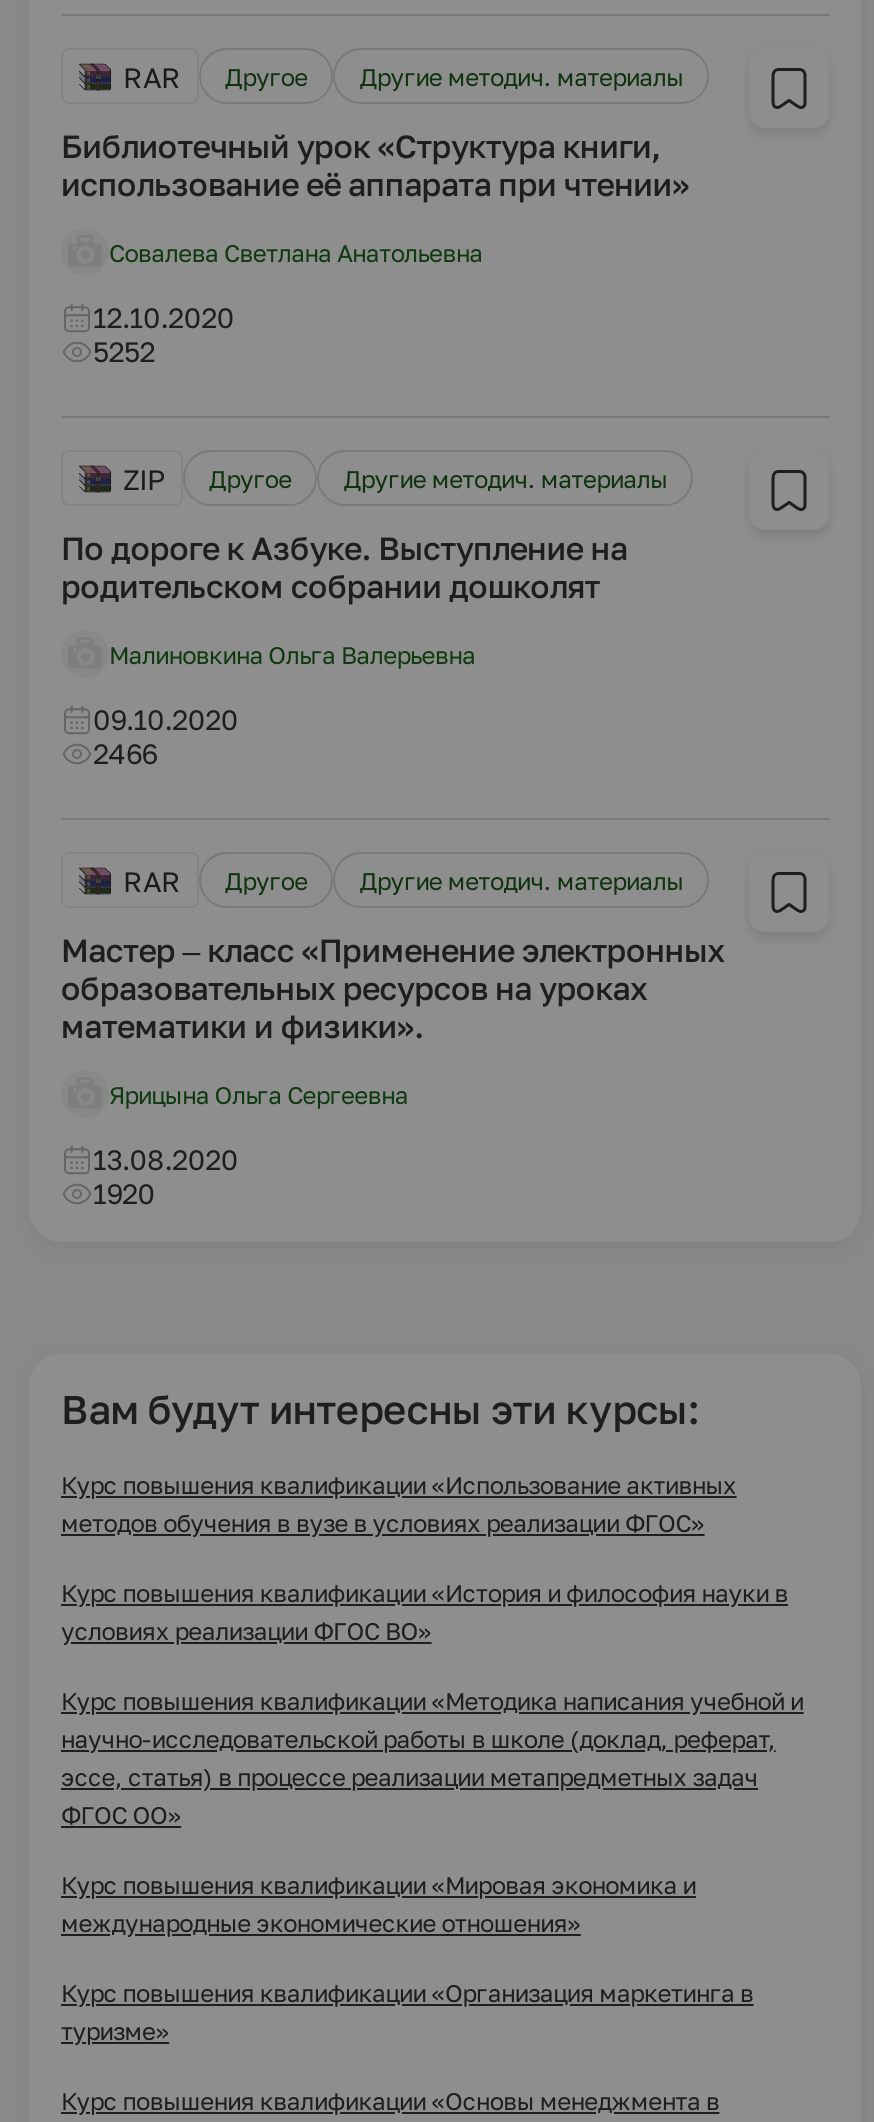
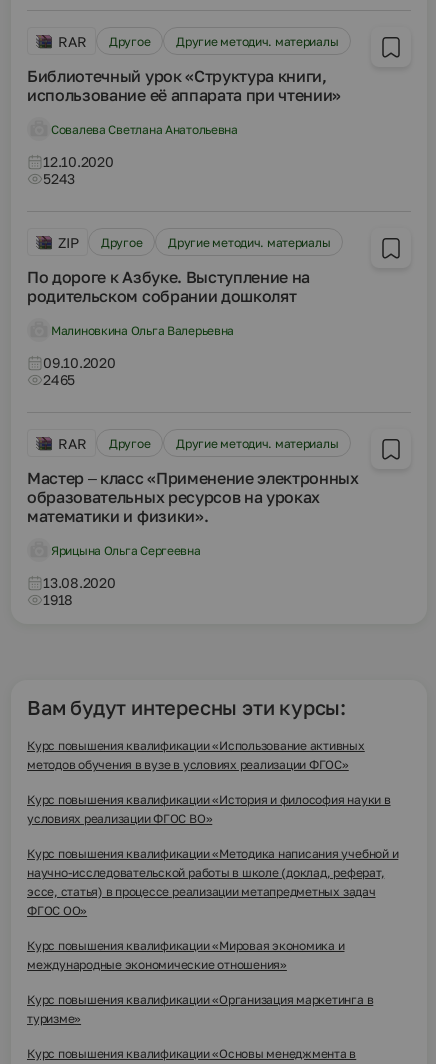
- 5252
+ 5243

- 2466
+ 2465

- 1920
+ 1918
